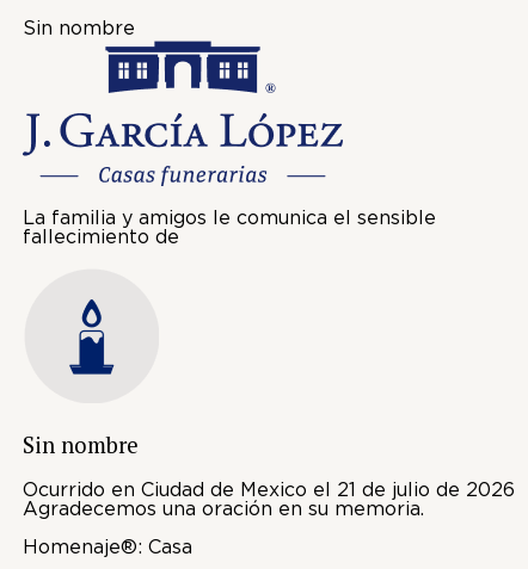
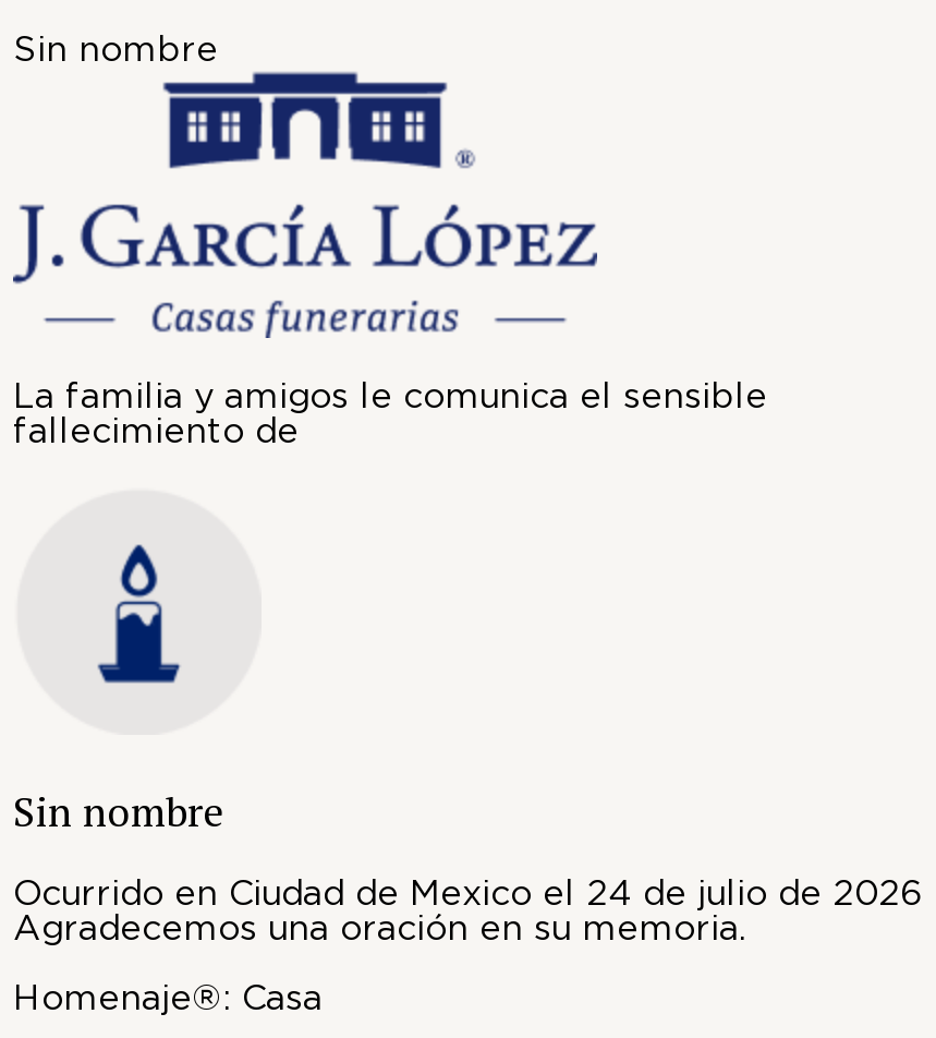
- Ocurrido en Ciudad de Mexico el 21 de julio de 2026
+ Ocurrido en Ciudad de Mexico el 24 de julio de 2026
